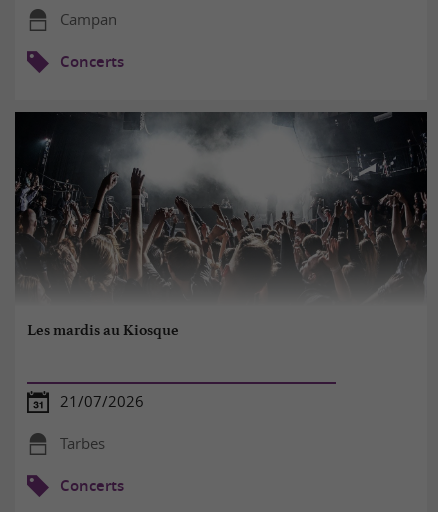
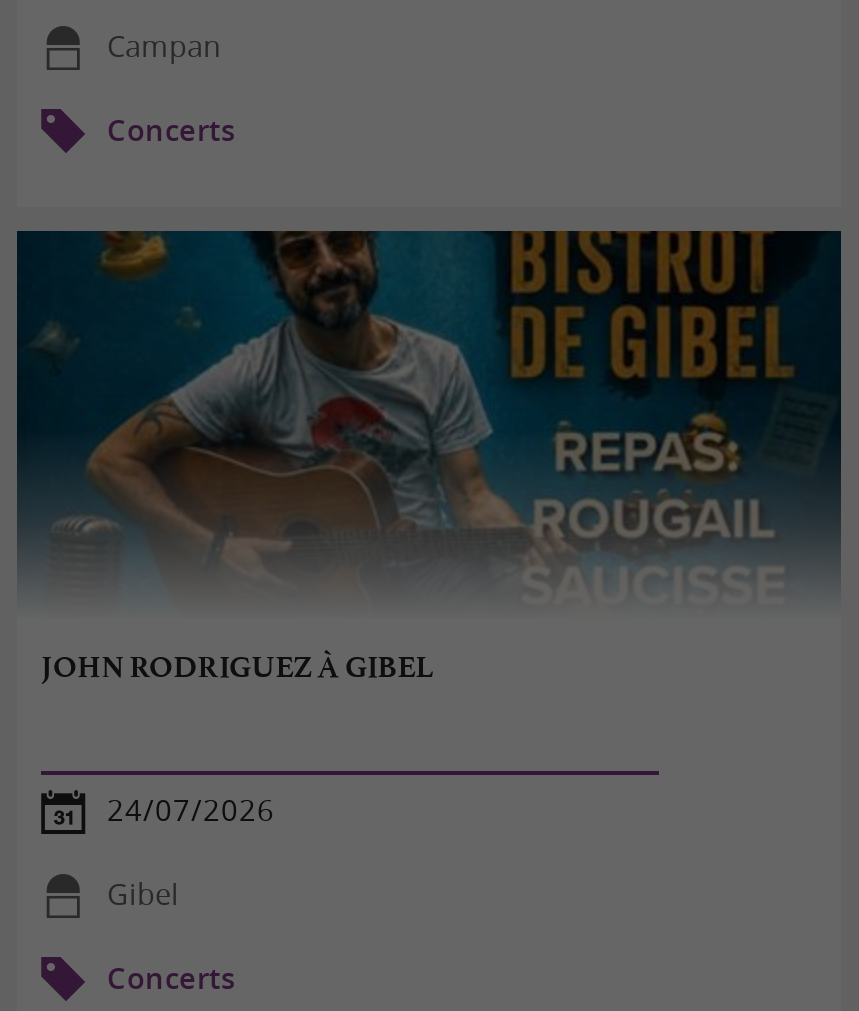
- [image]
- Les mardis au Kiosque
+ [image]
+ JOHN RODRIGUEZ À GIBEL

- 21/07/2026
+ 24/07/2026

- Tarbes
+ Gibel
